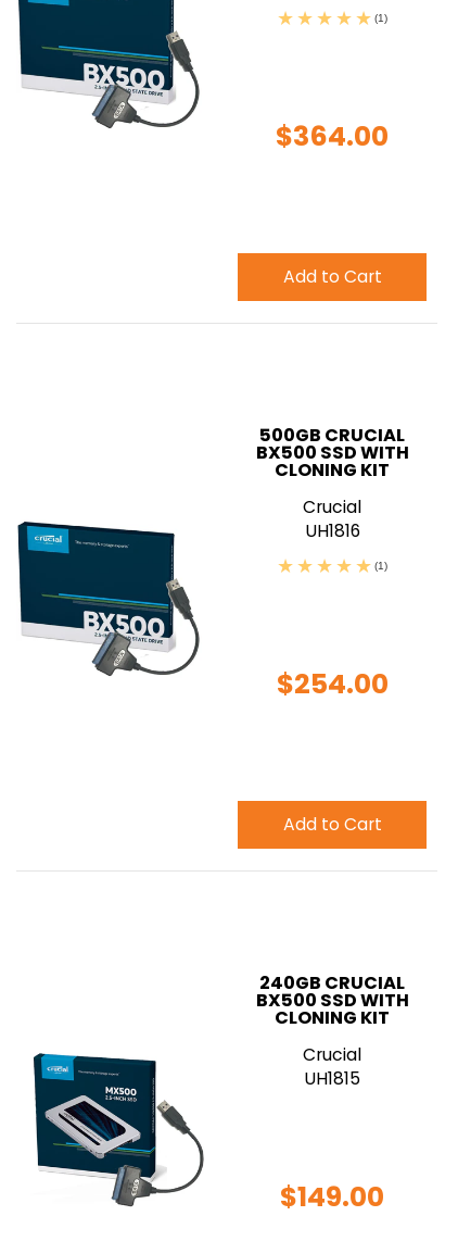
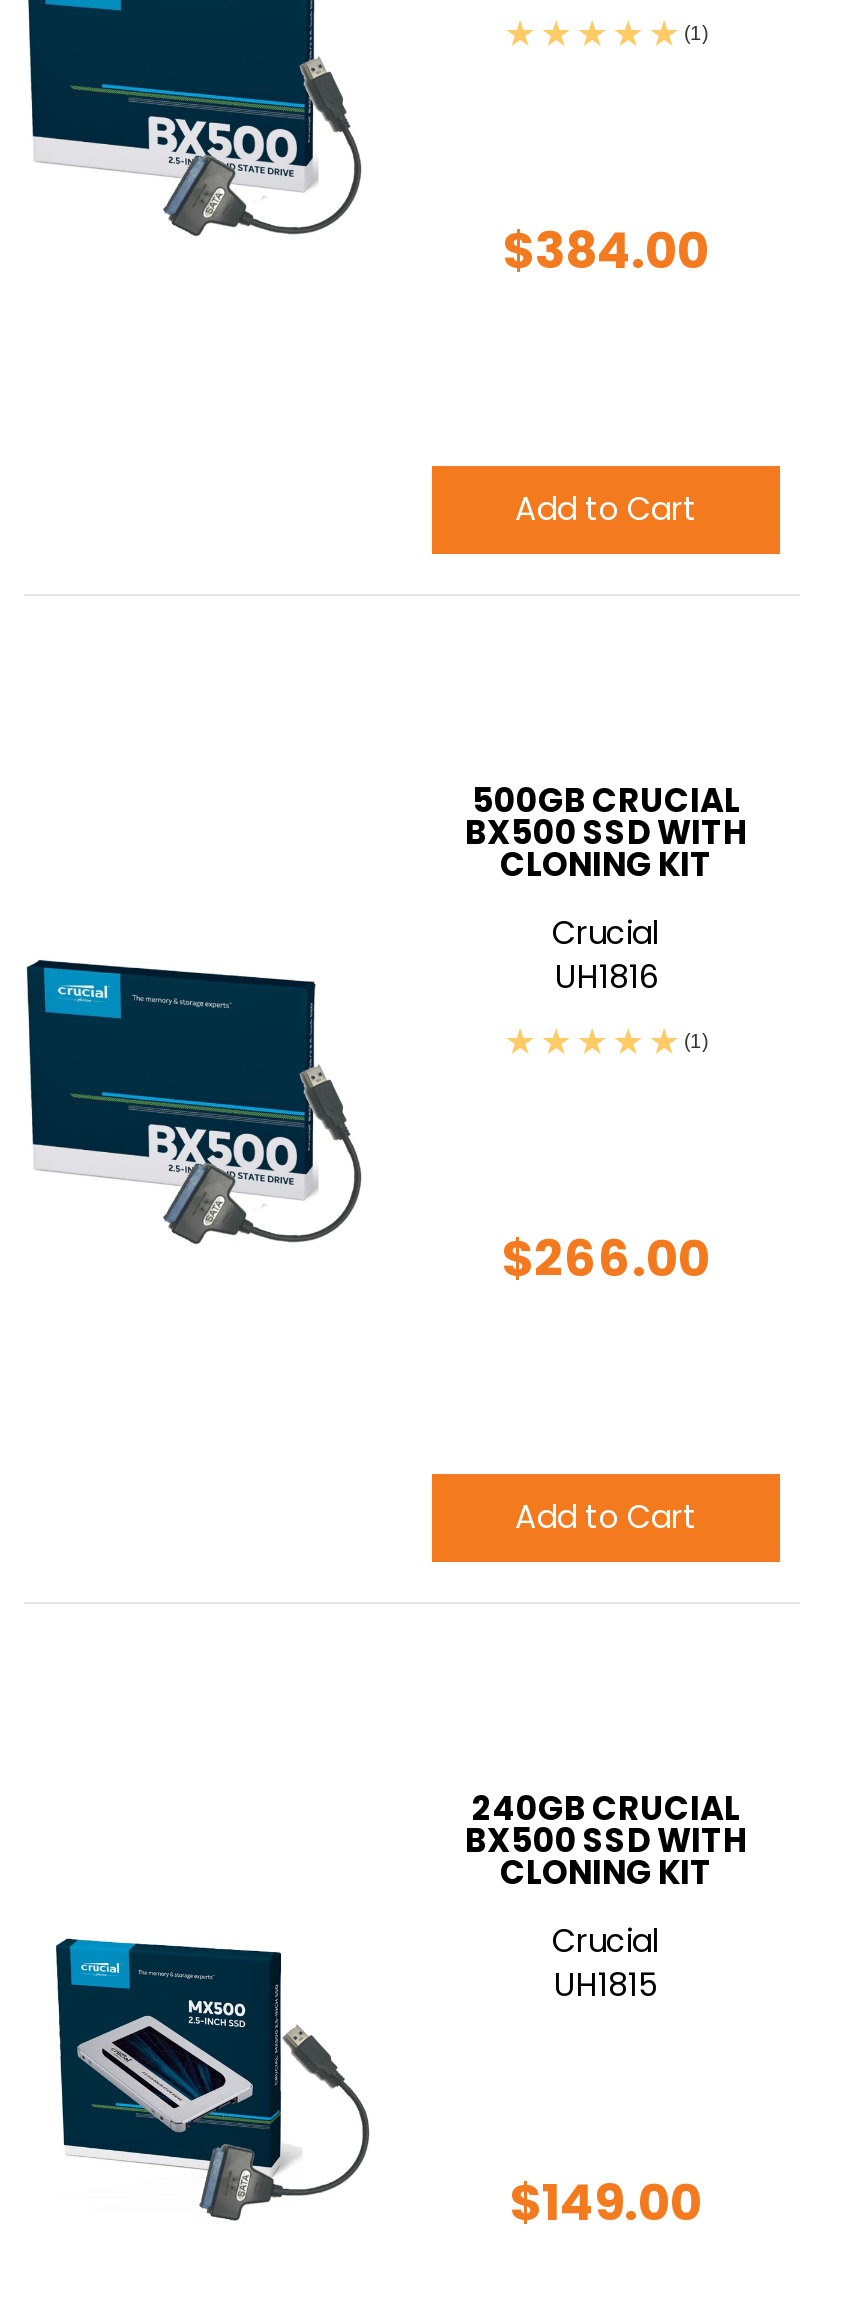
- $364.00
+ $384.00

- $254.00
+ $266.00
